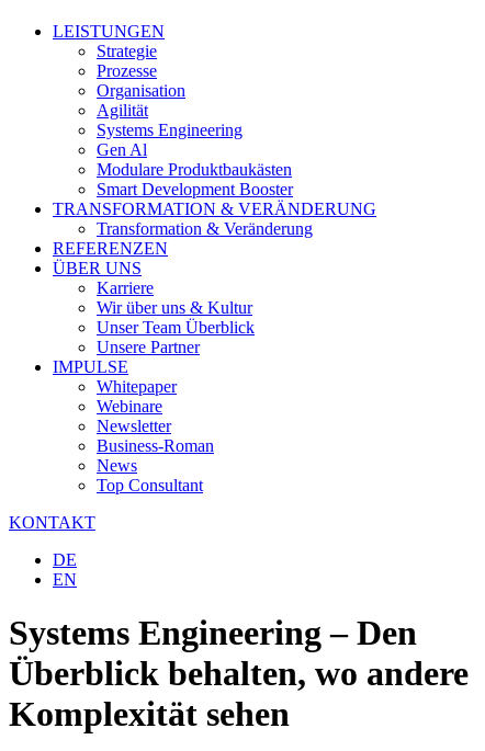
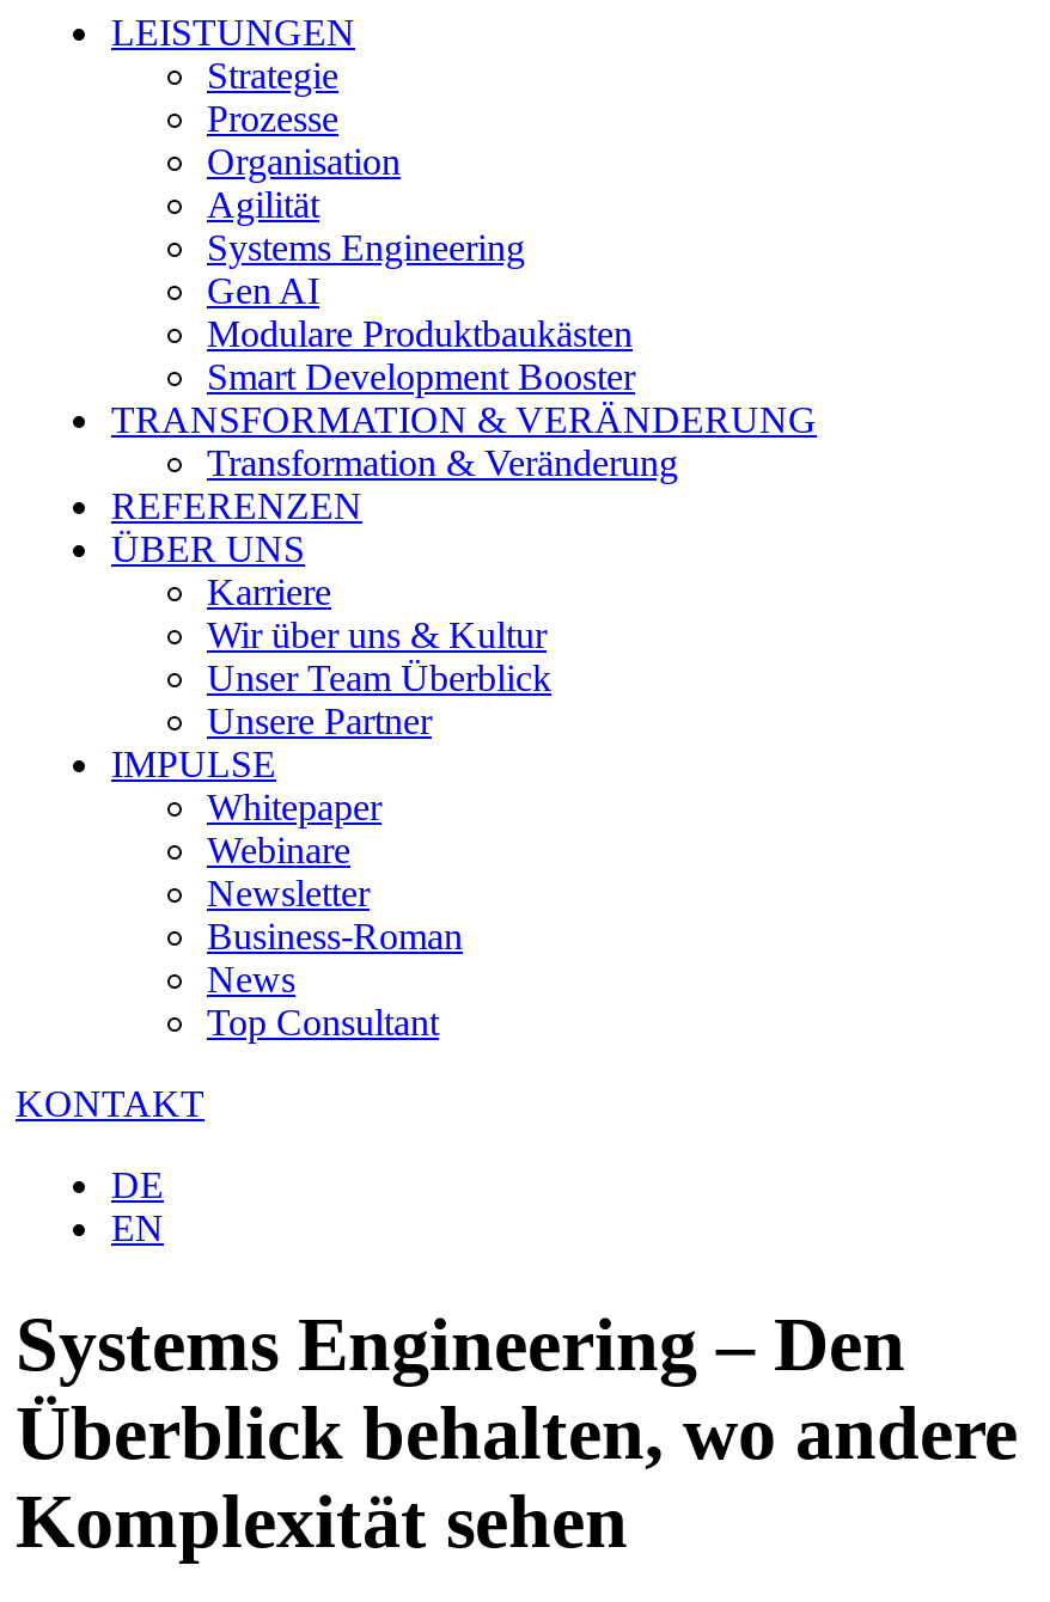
- Gen Al
+ Gen AI
